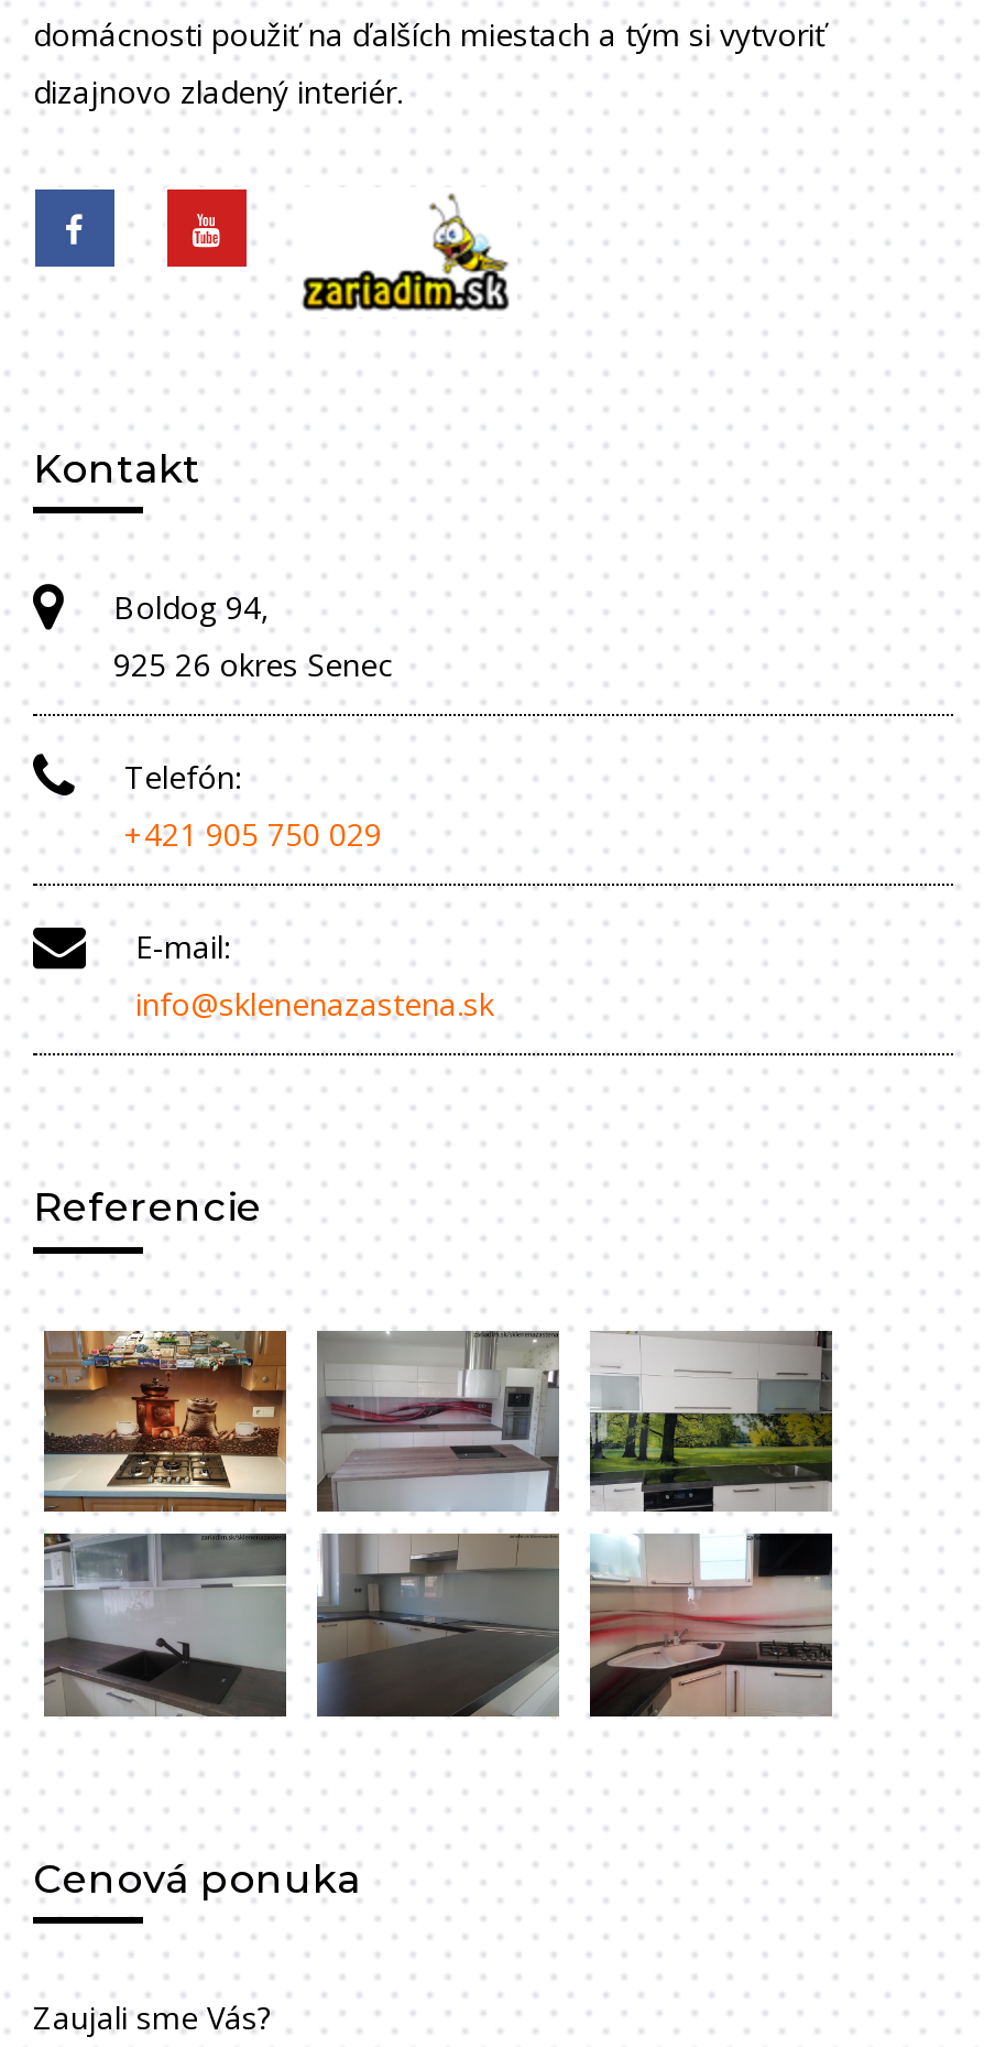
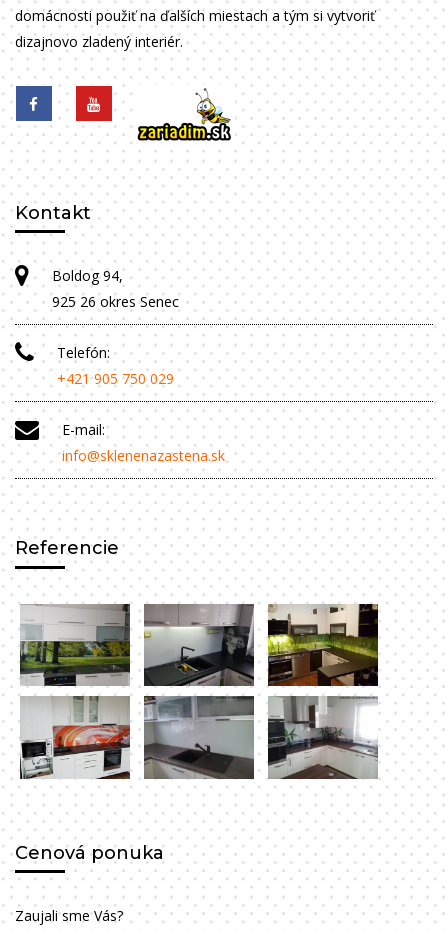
- [image]
+ [image]

- [image]
+ [image]

- [image]
+ [image]

- [image]
+ [image]

- [image]
+ [image]

- [image]
+ [image]
